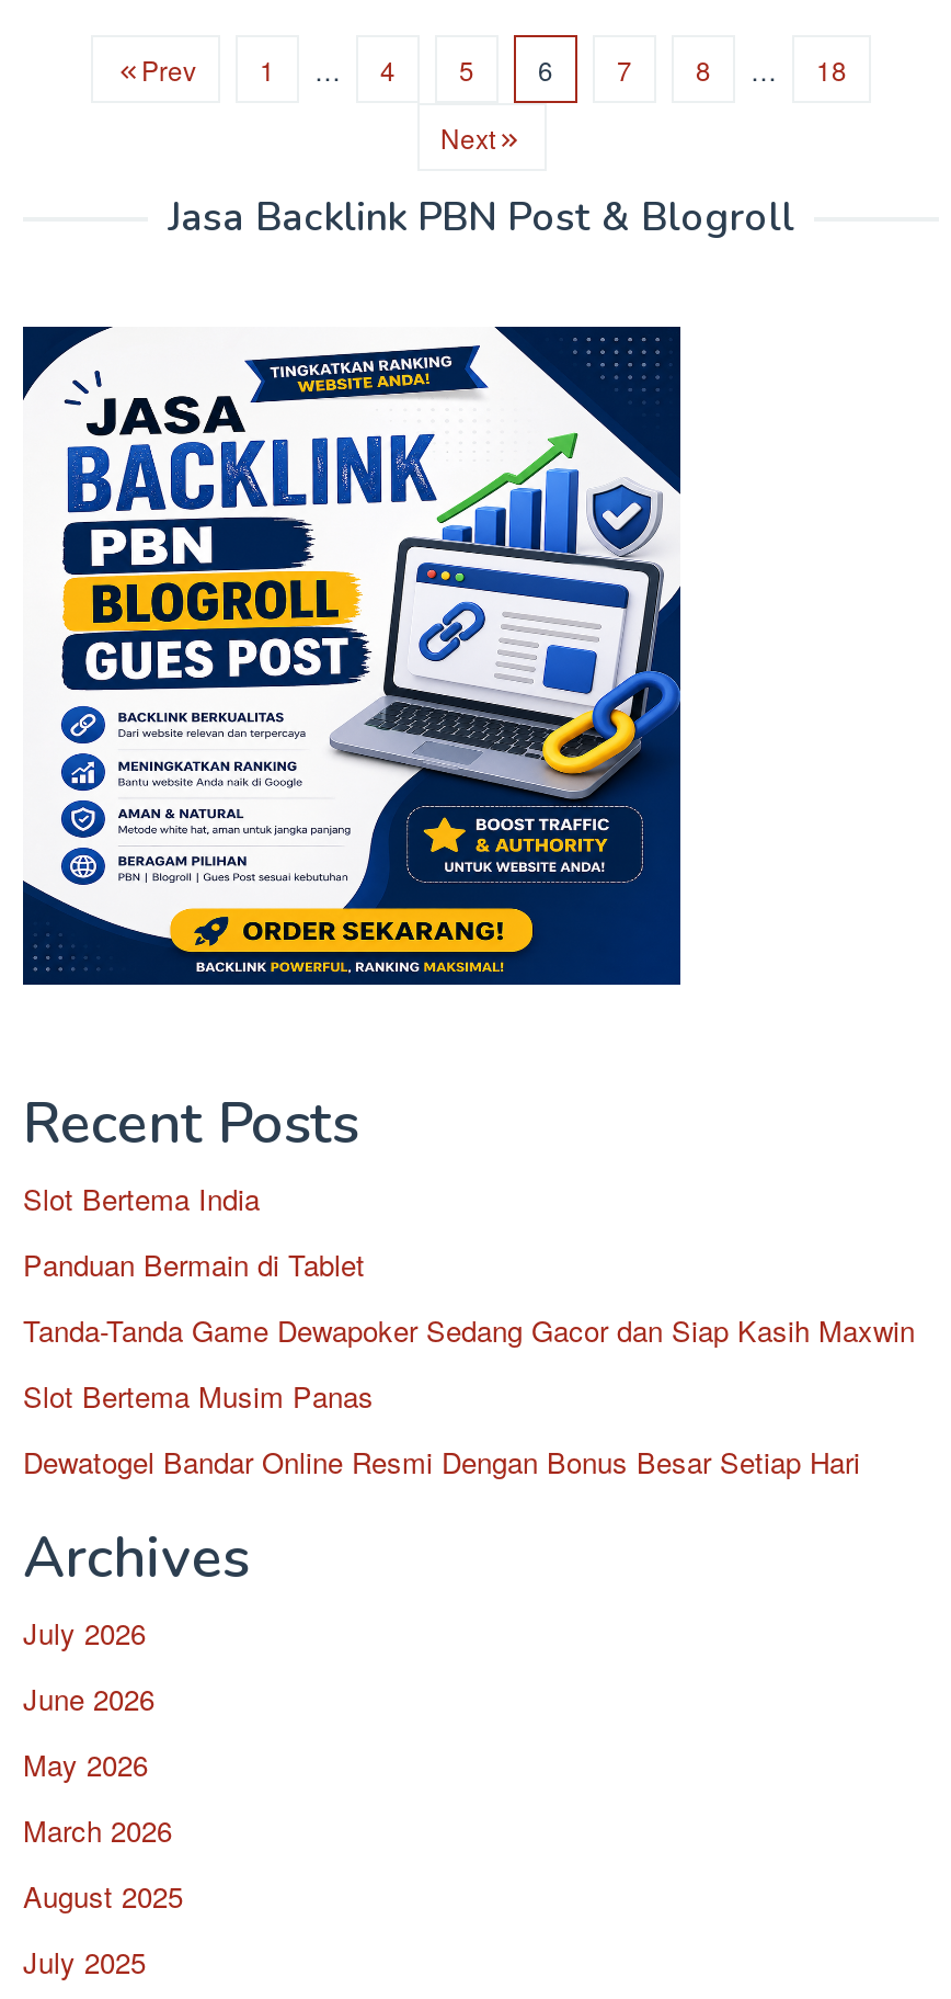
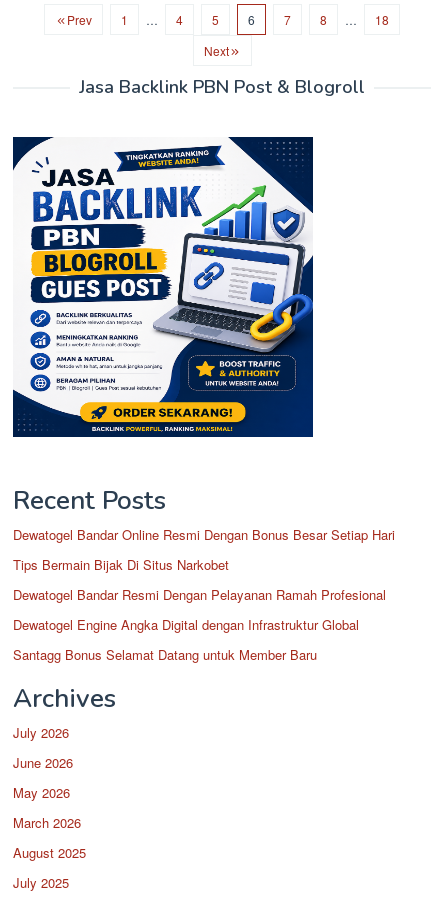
- Slot Bertema India
- Panduan Bermain di Tablet
- Tanda-Tanda Game Dewapoker Sedang Gacor dan Siap Kasih Maxwin
- Slot Bertema Musim Panas

moved up: Dewatogel Bandar Online Resmi Dengan Bonus Besar Setiap Hari

+ Tips Bermain Bijak Di Situs Narkobet
+ Dewatogel Bandar Resmi Dengan Pelayanan Ramah Profesional
+ Dewatogel Engine Angka Digital dengan Infrastruktur Global
+ Santagg Bonus Selamat Datang untuk Member Baru
